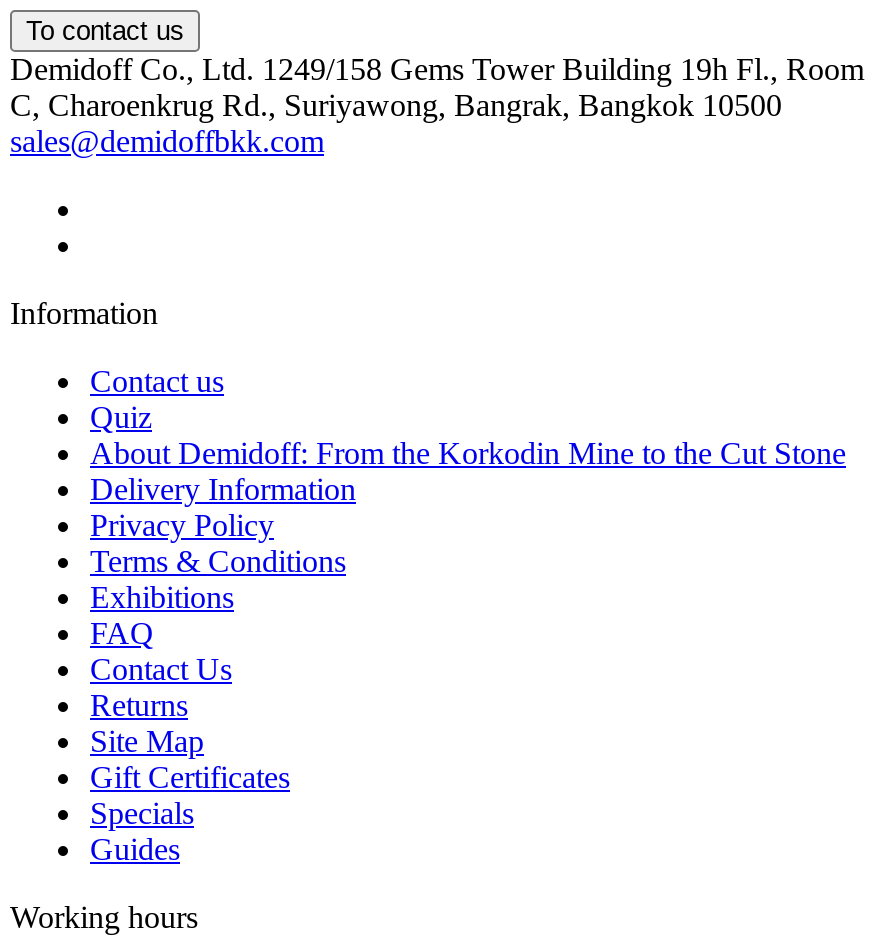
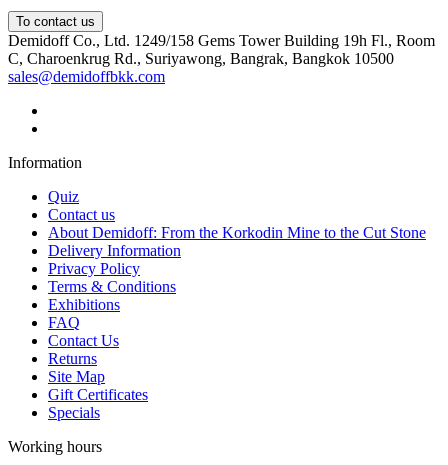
- Contact us

+ Сontact us

- Guides
